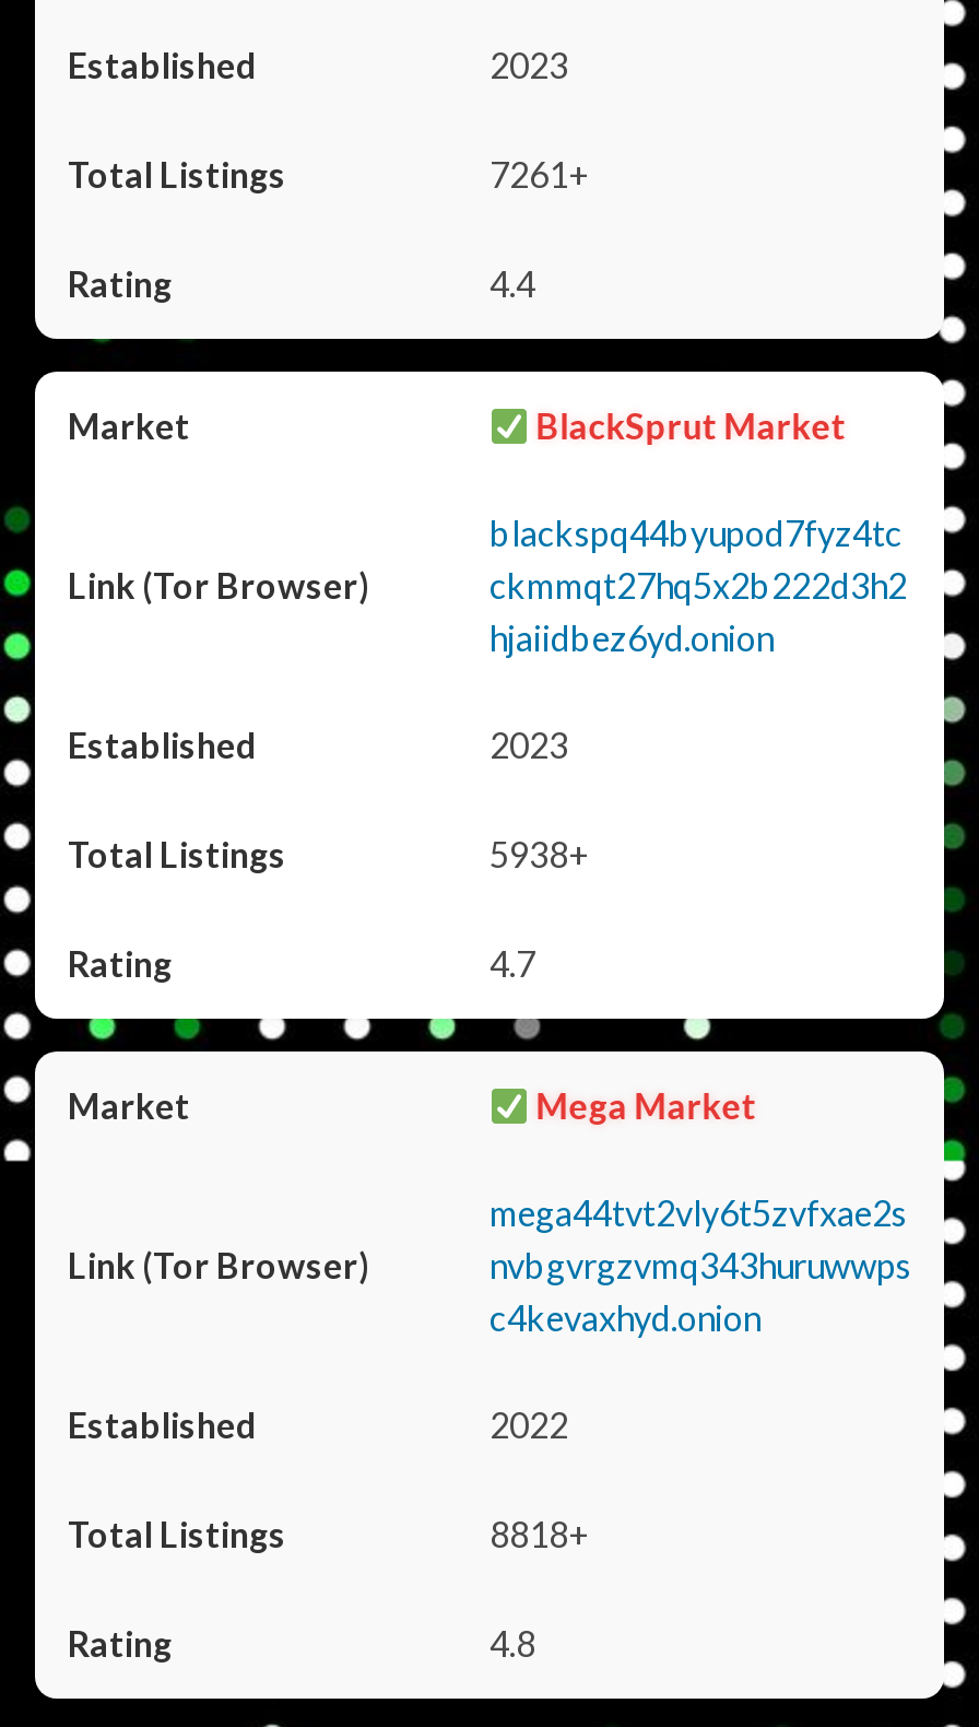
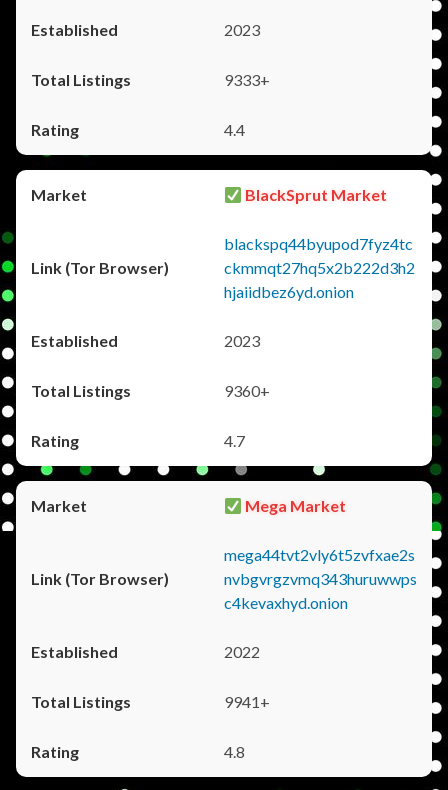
- 7261+
+ 9333+

- 5938+
+ 9360+

- 8818+
+ 9941+
